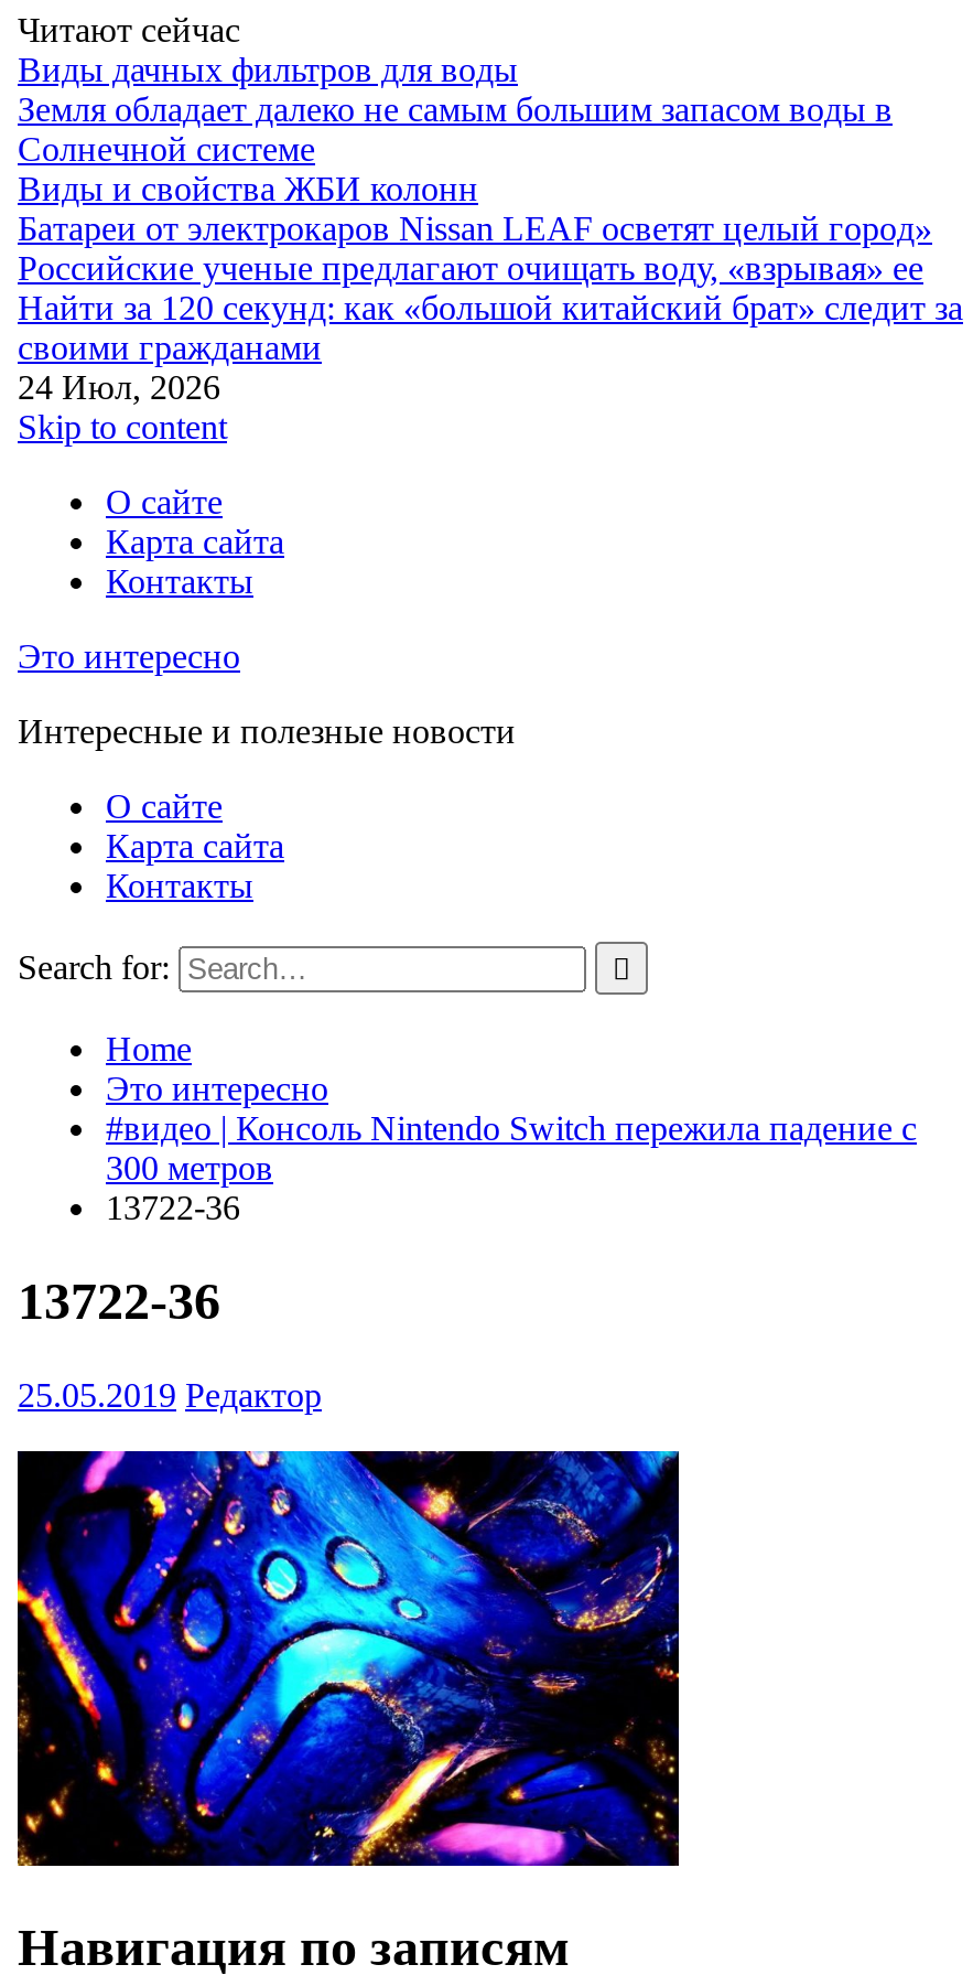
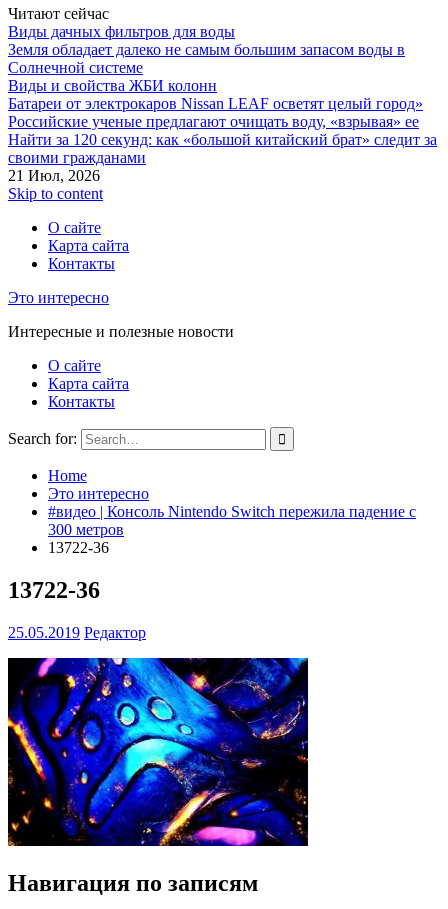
- 24 Июл, 2026
+ 21 Июл, 2026
